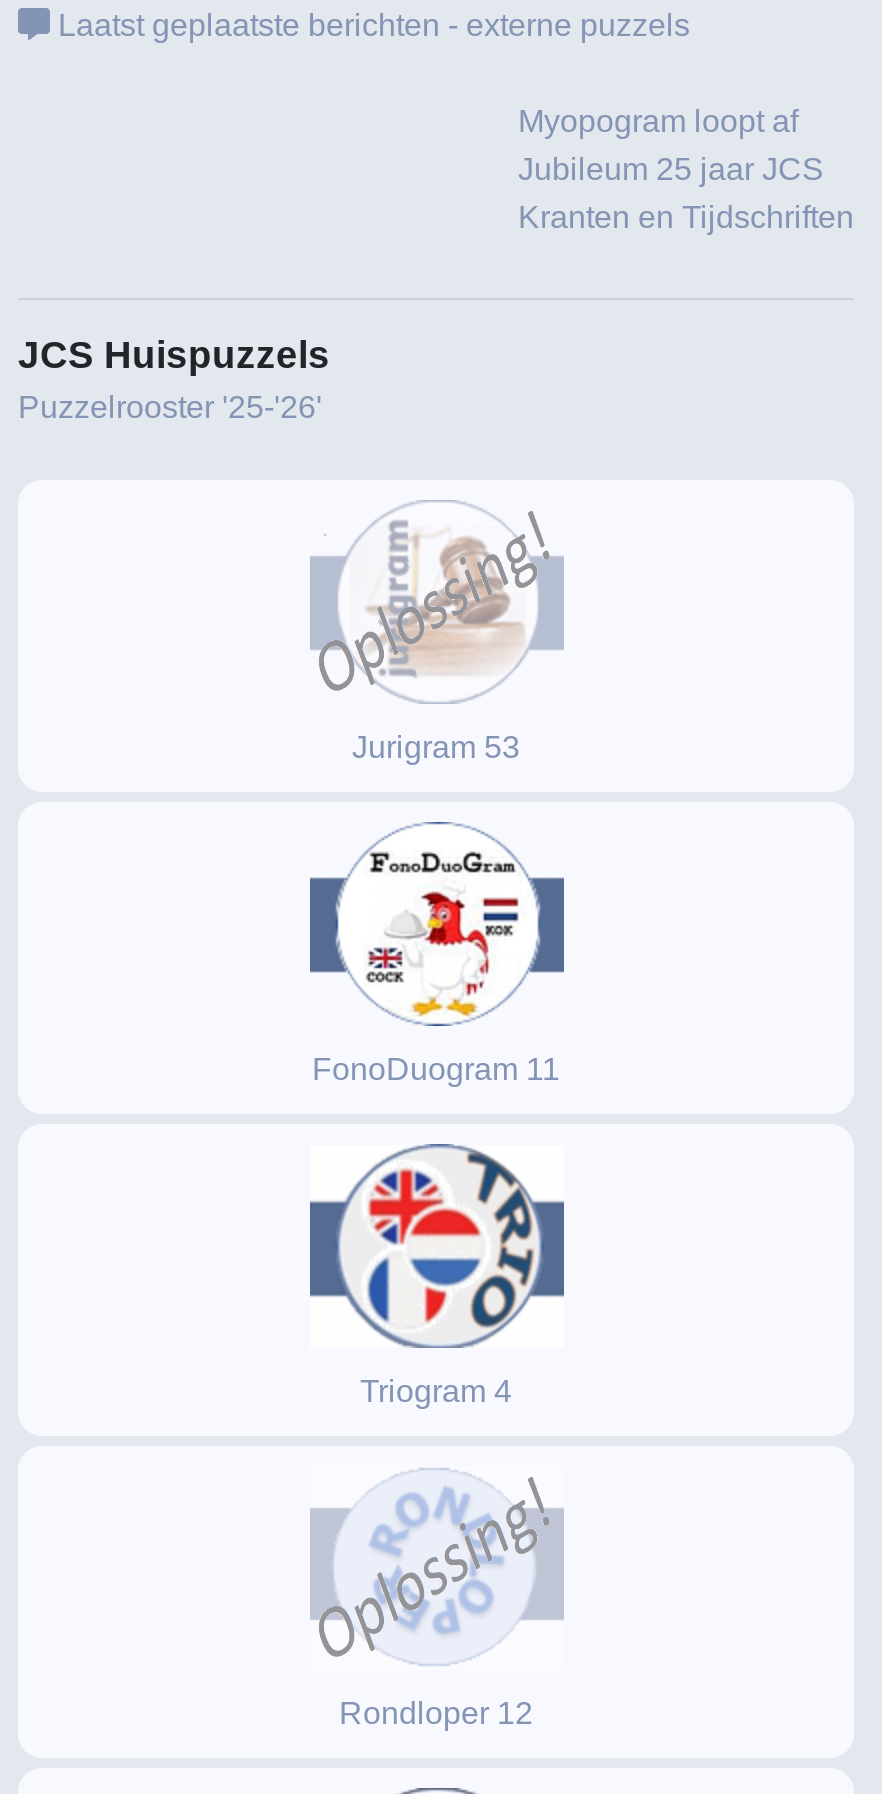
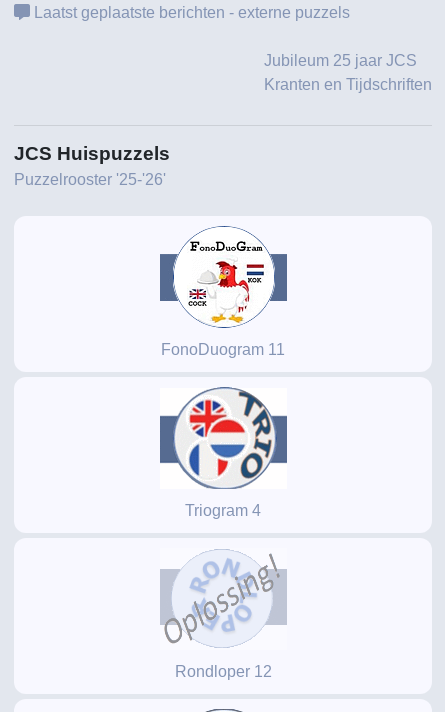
- Myopogram loopt af

- [image]
- Jurigram 53
